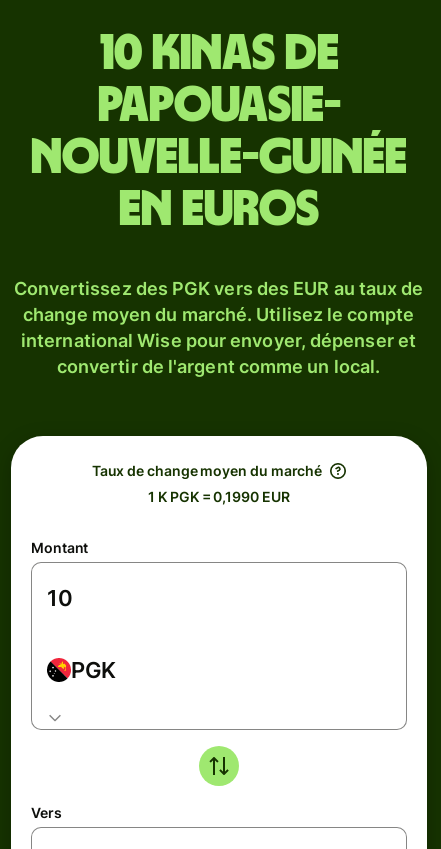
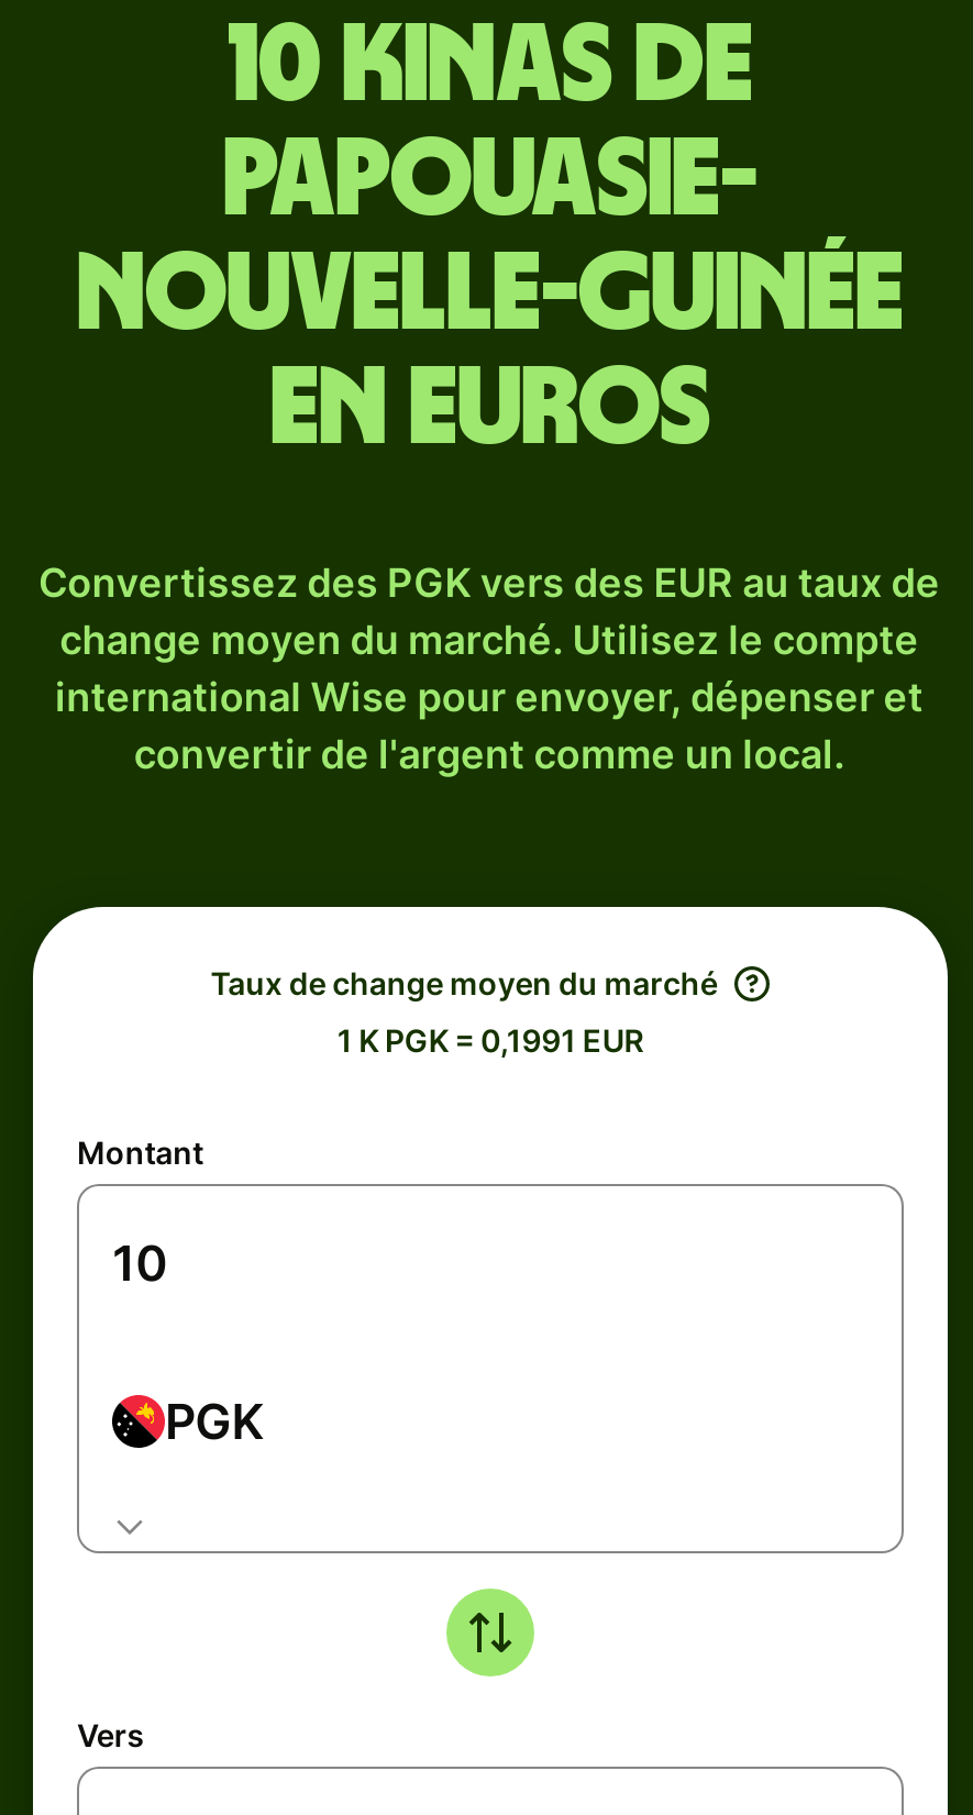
- 1 K PGK = 0,1990 EUR
+ 1 K PGK = 0,1991 EUR
